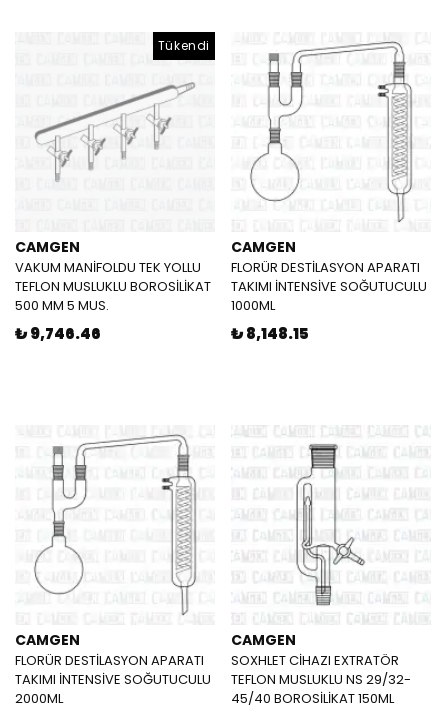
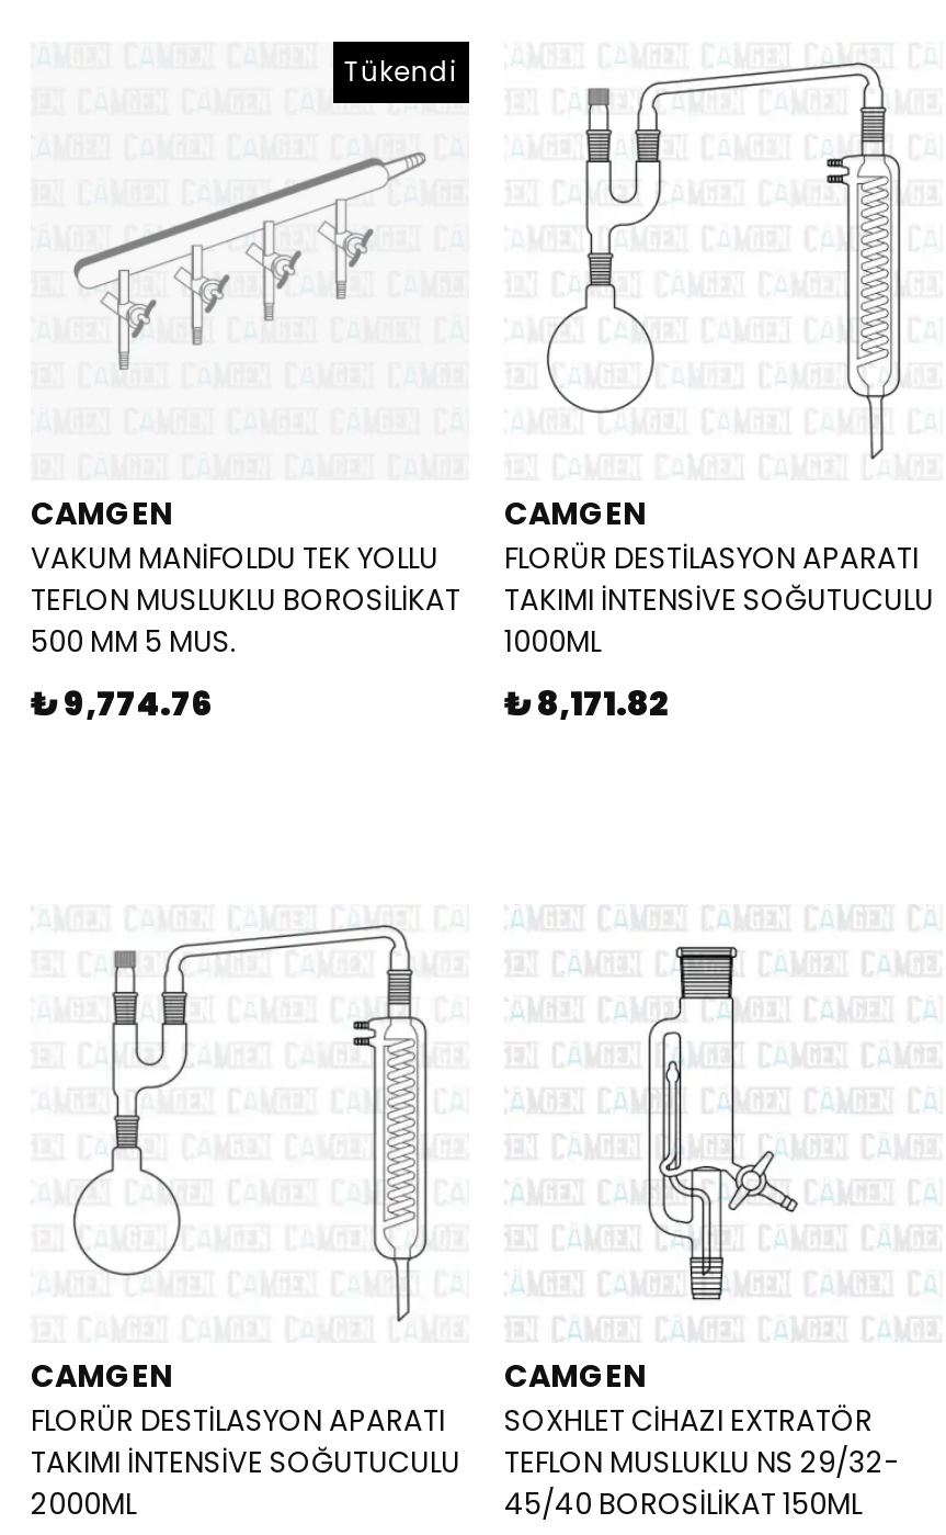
- ₺ 9,746.46
+ ₺ 9,774.76

- ₺ 8,148.15
+ ₺ 8,171.82
